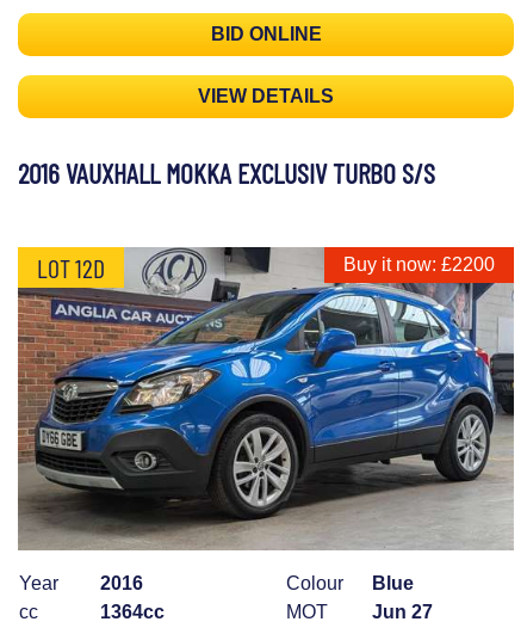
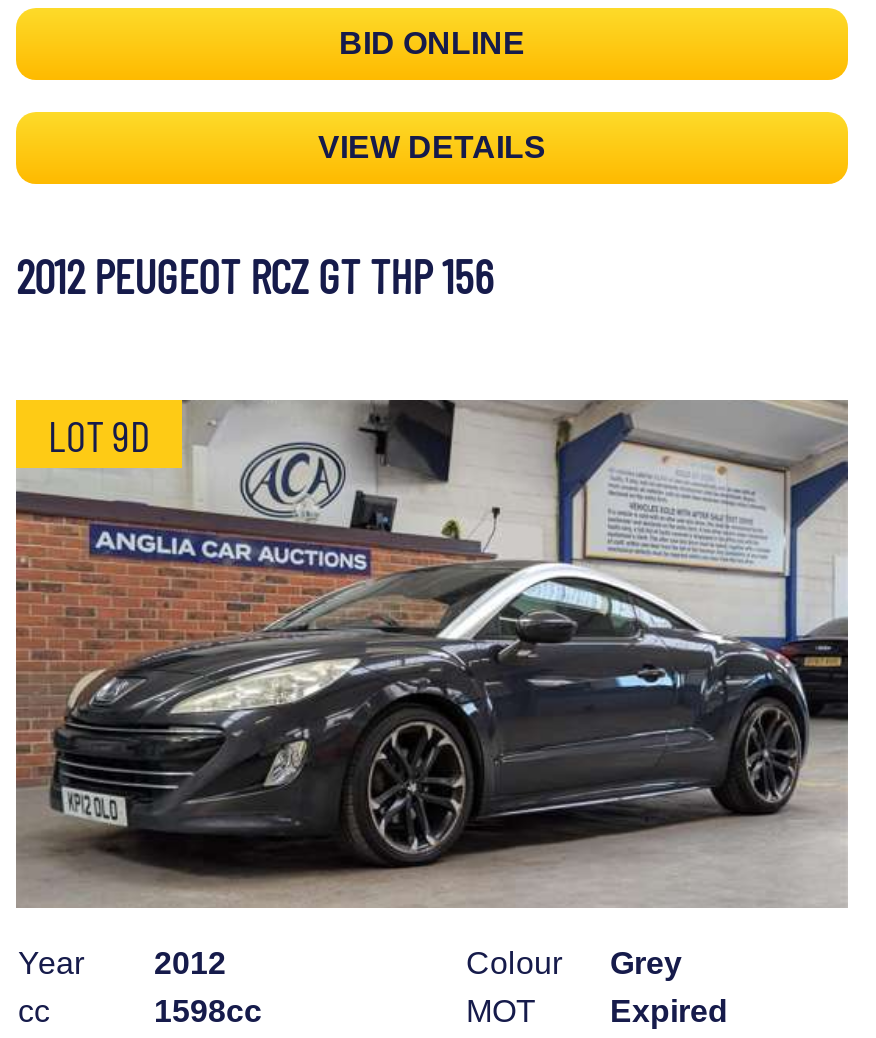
- 2016 VAUXHALL MOKKA EXCLUSIV TURBO S/S
+ 2012 PEUGEOT RCZ GT THP 156

- [image]
- LOT 12D
- Buy it now: £2200
+ [image]
+ LOT 9D

- 2016
+ 2012

- Blue
+ Grey

- 1364cc
+ 1598cc

- Jun 27
+ Expired
